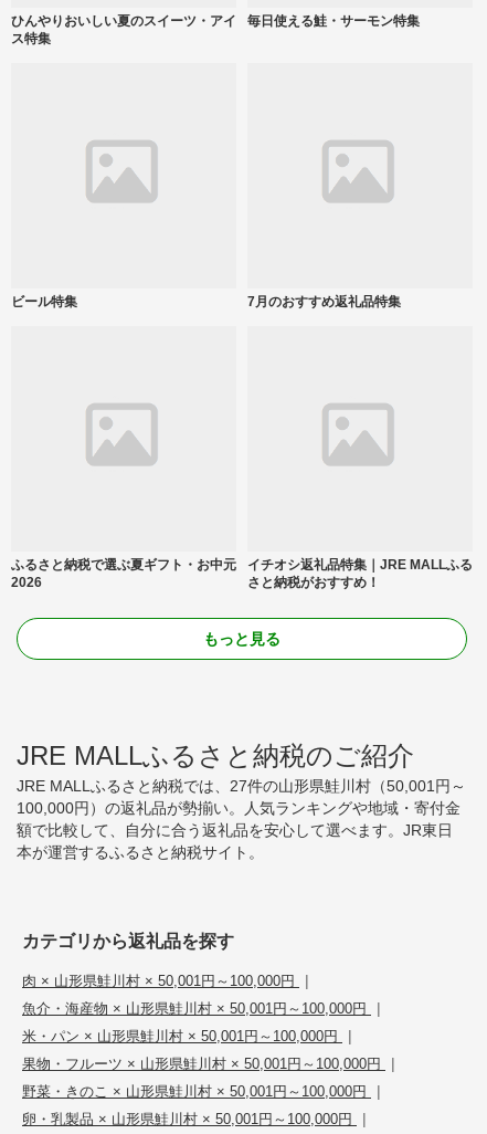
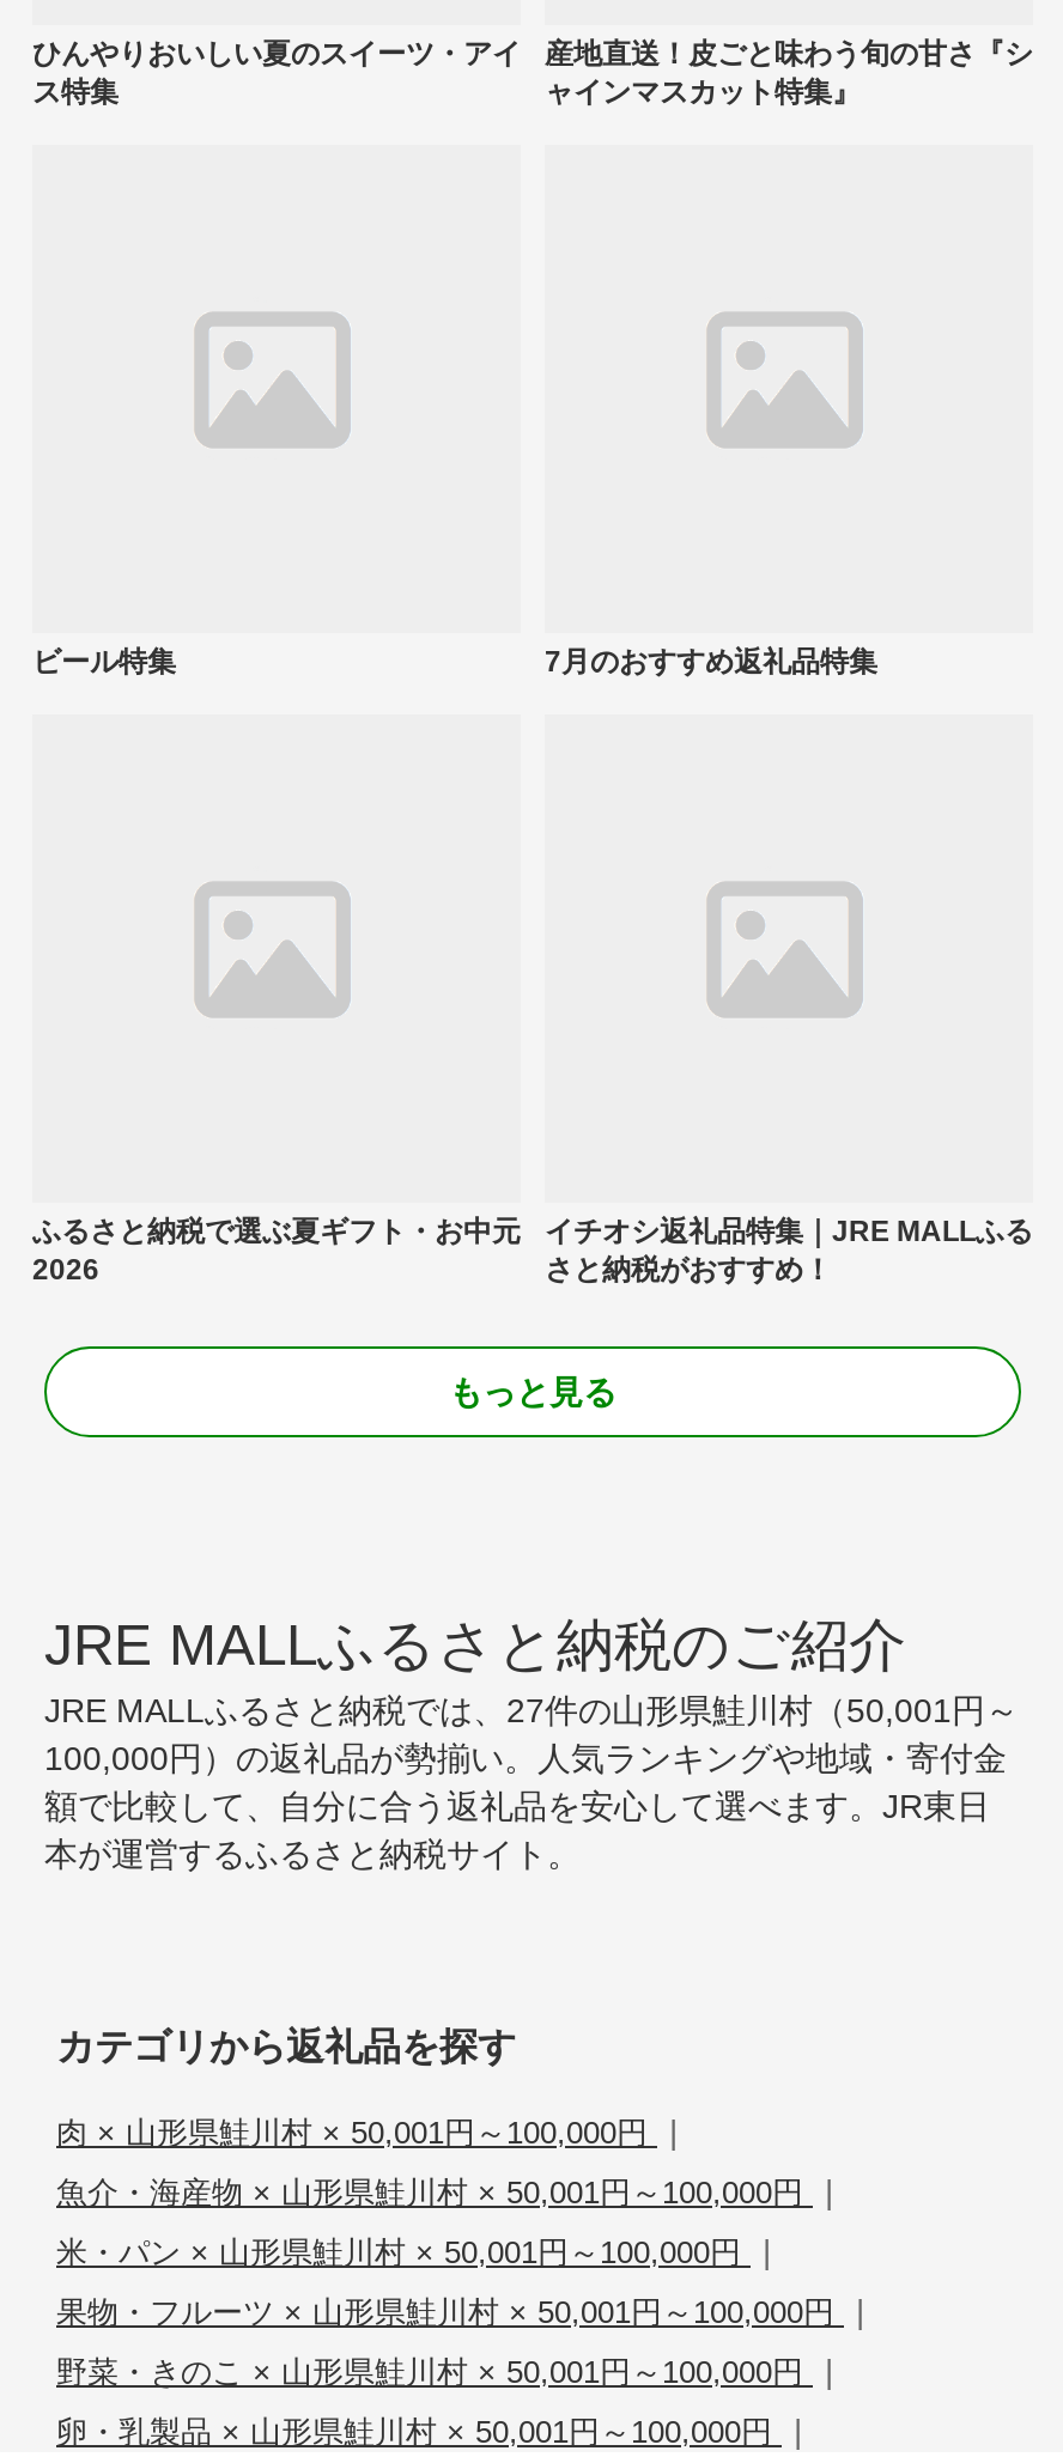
- 毎日使える鮭・サーモン特集
+ 産地直送！皮ごと味わう旬の甘さ『シ
+ ャインマスカット特集』
